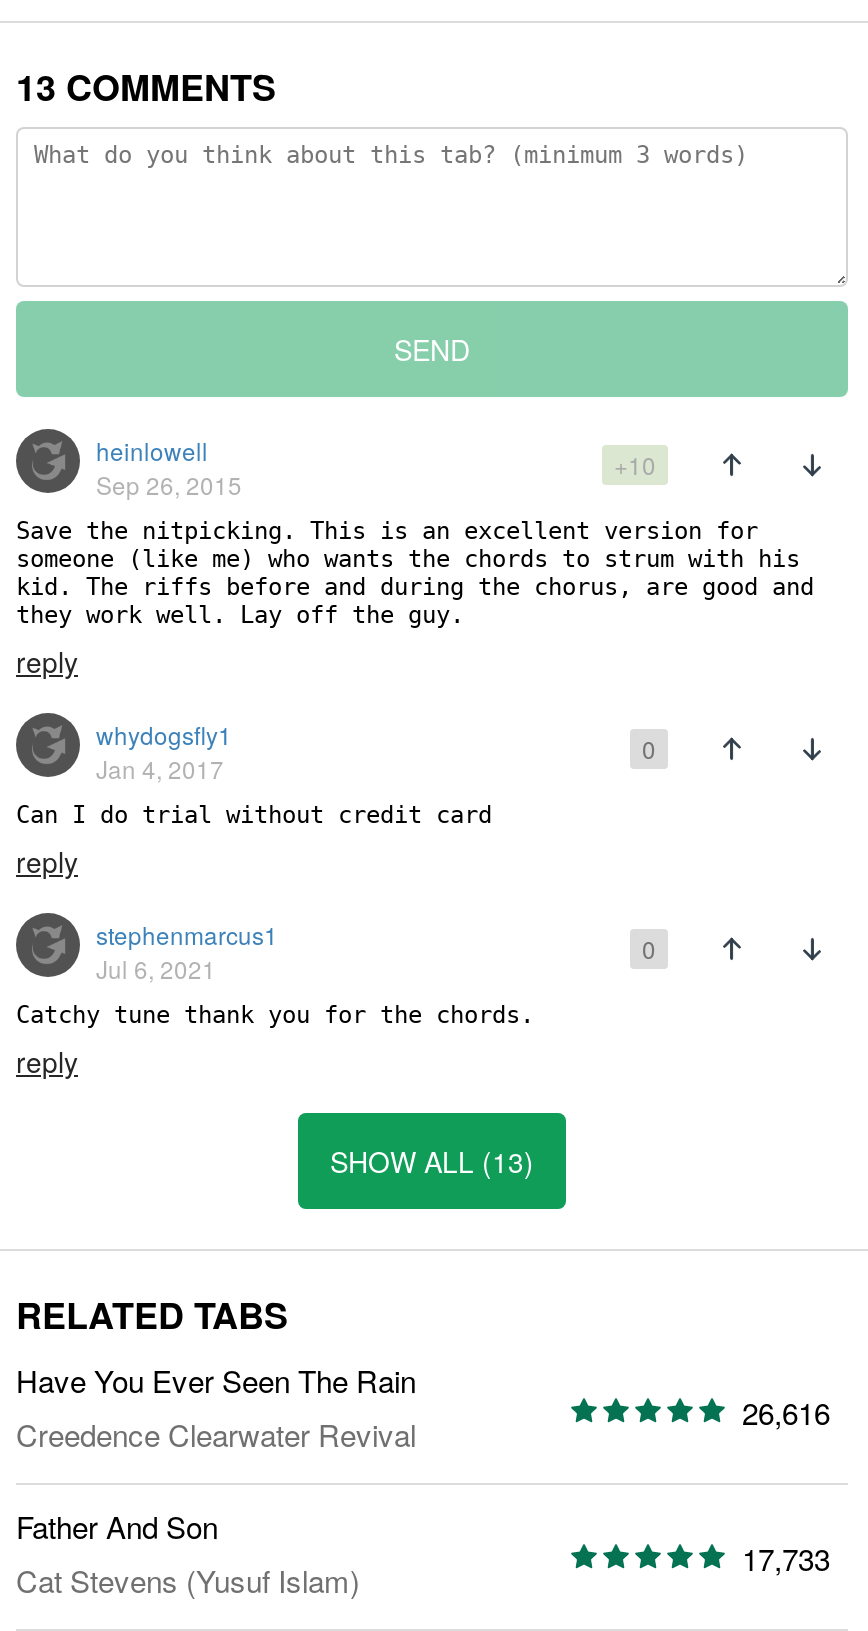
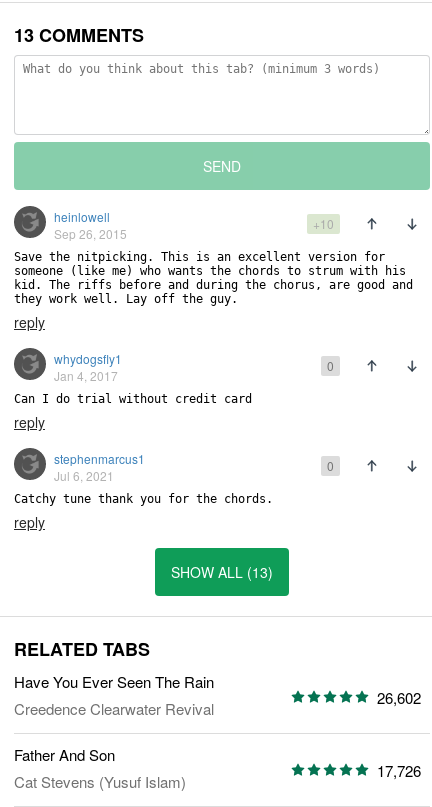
- 26,616
+ 26,602

- 17,733
+ 17,726
